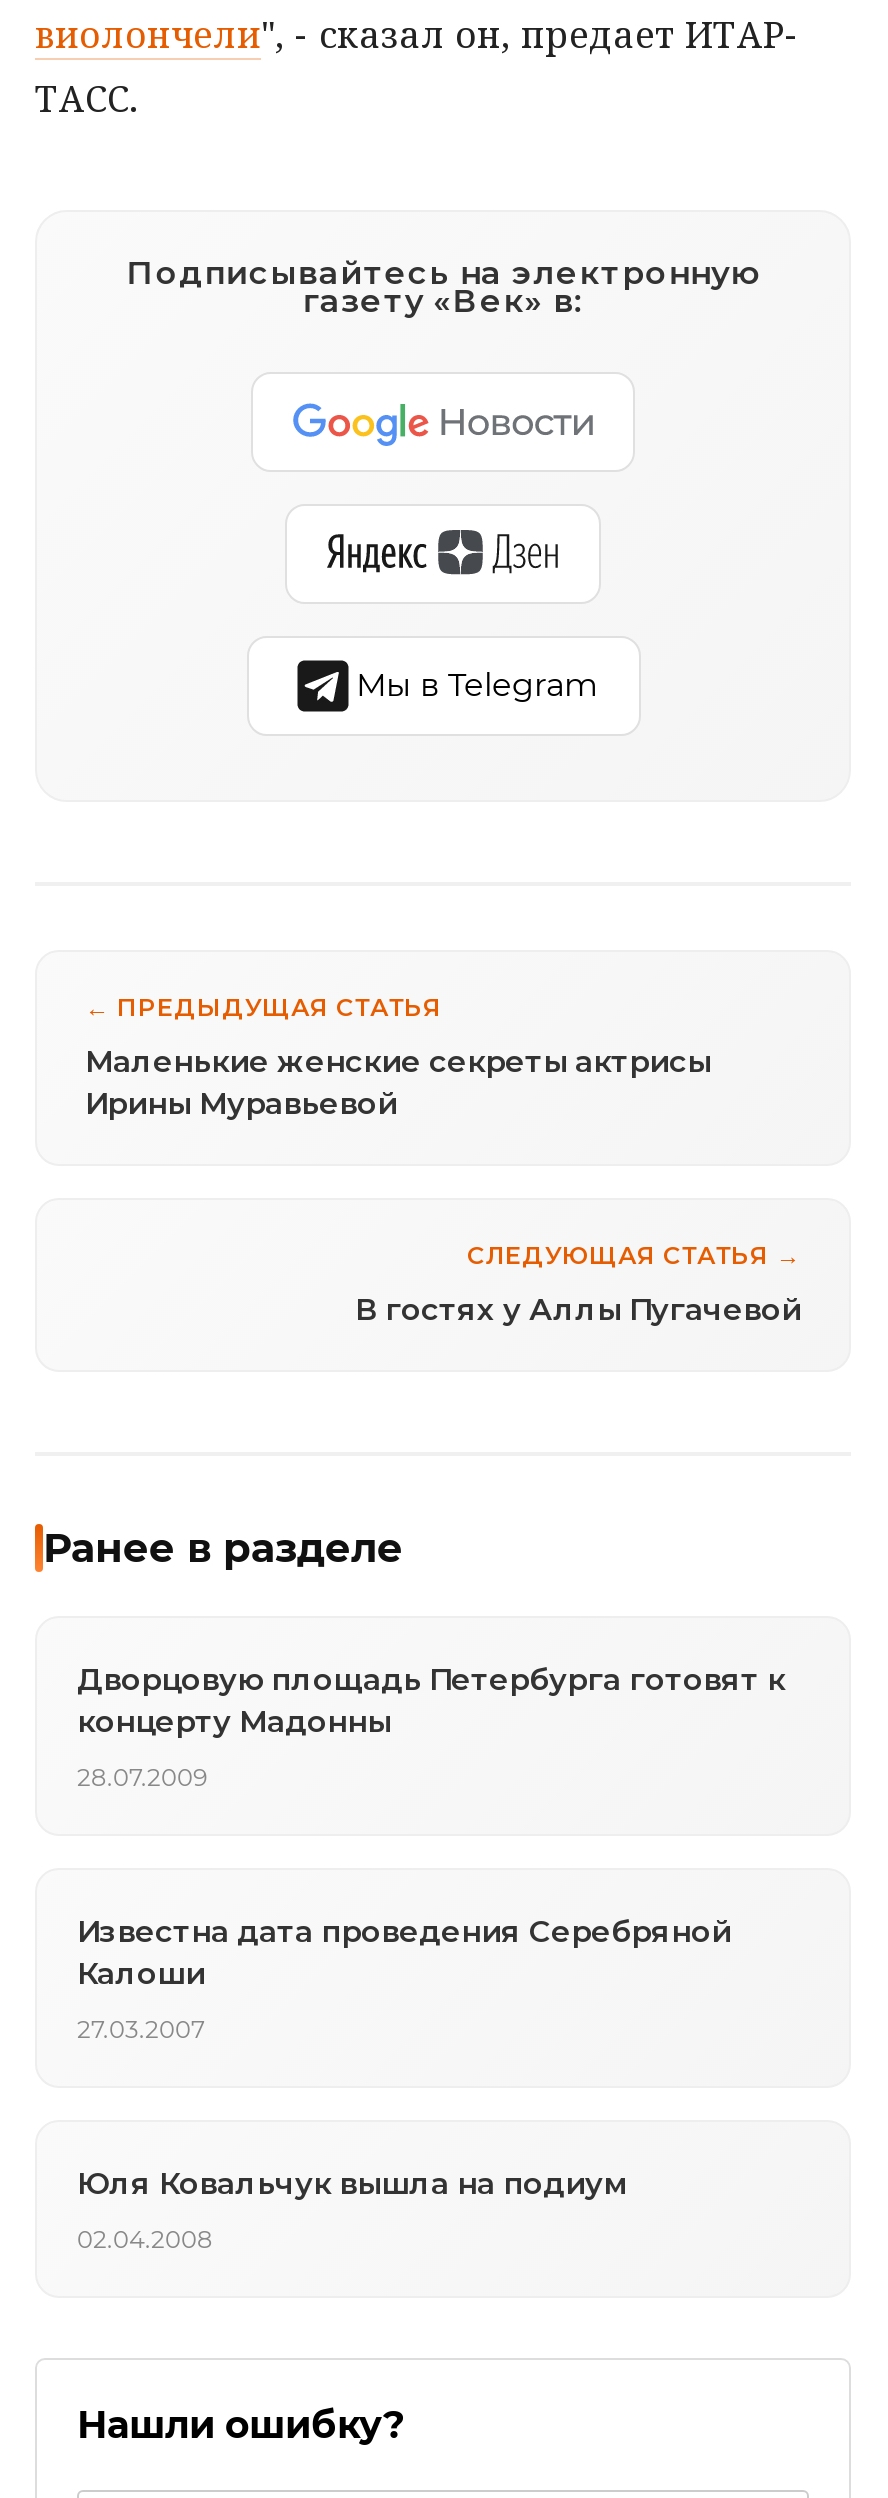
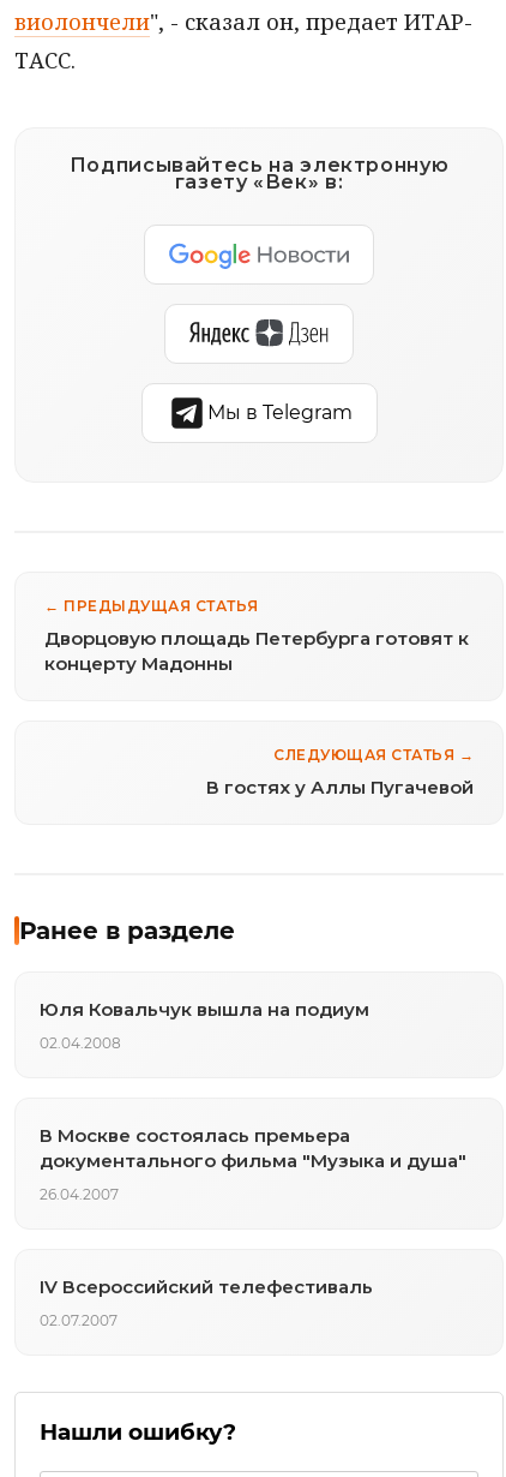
- Маленькие женские секреты актрисы
- Ирины Муравьевой

moved up: Дворцовую площадь Петербурга готовят к | концерту Мадонны

- 28.07.2009

- Известна дата проведения Серебряной
- Калоши
- 27.03.2007

moved up: Юля Ковальчук вышла на подиум | 02.04.2008

+ В Москве состоялась премьера
+ документального фильма "Музыка и душа"
+ 26.04.2007

+ IV Всероссийский телефестиваль
+ 02.07.2007
